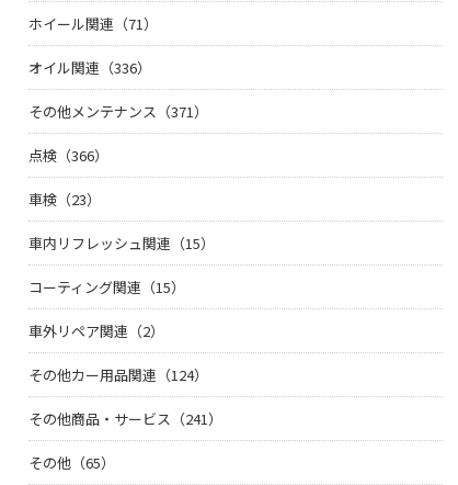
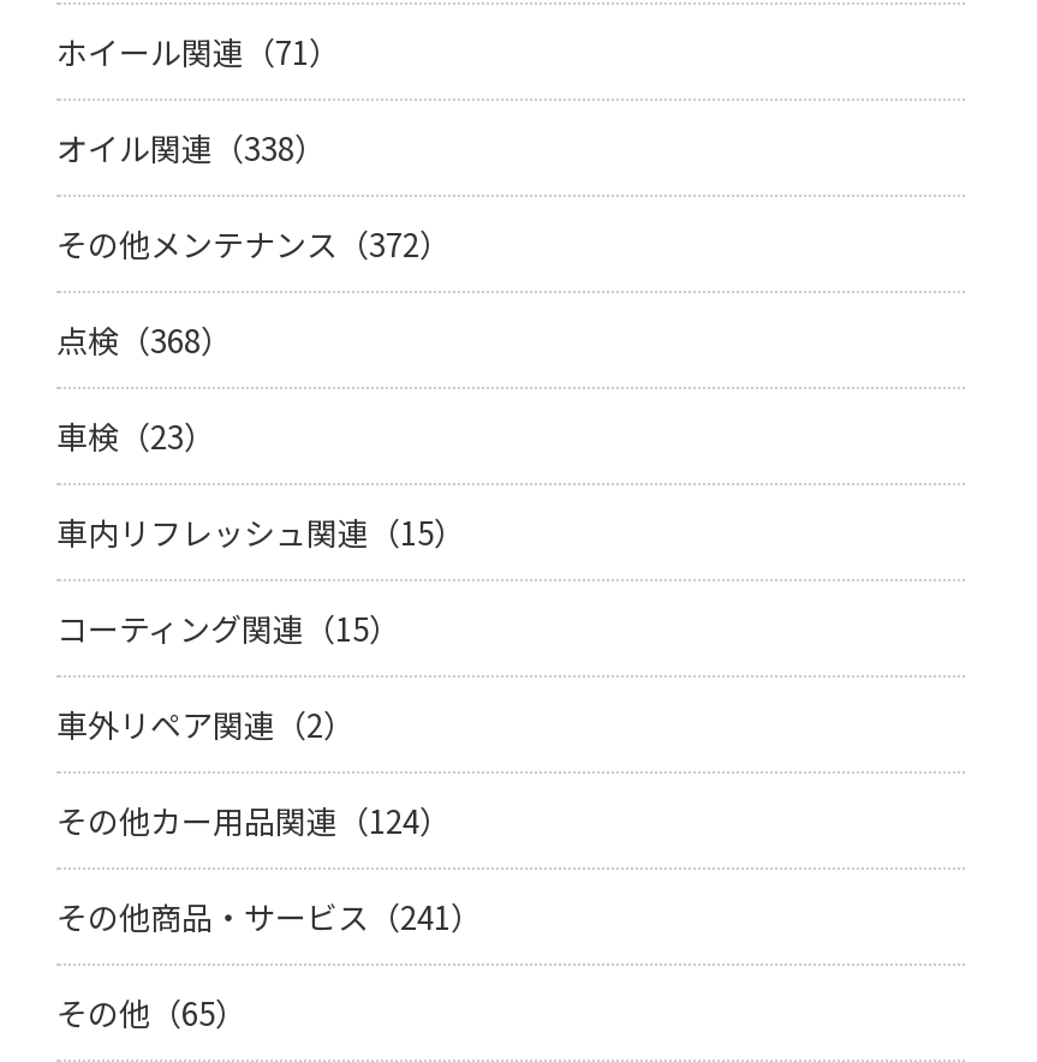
- オイル関連（336）
+ オイル関連（338）

- その他メンテナンス（371）
+ その他メンテナンス（372）

- 点検（366）
+ 点検（368）
